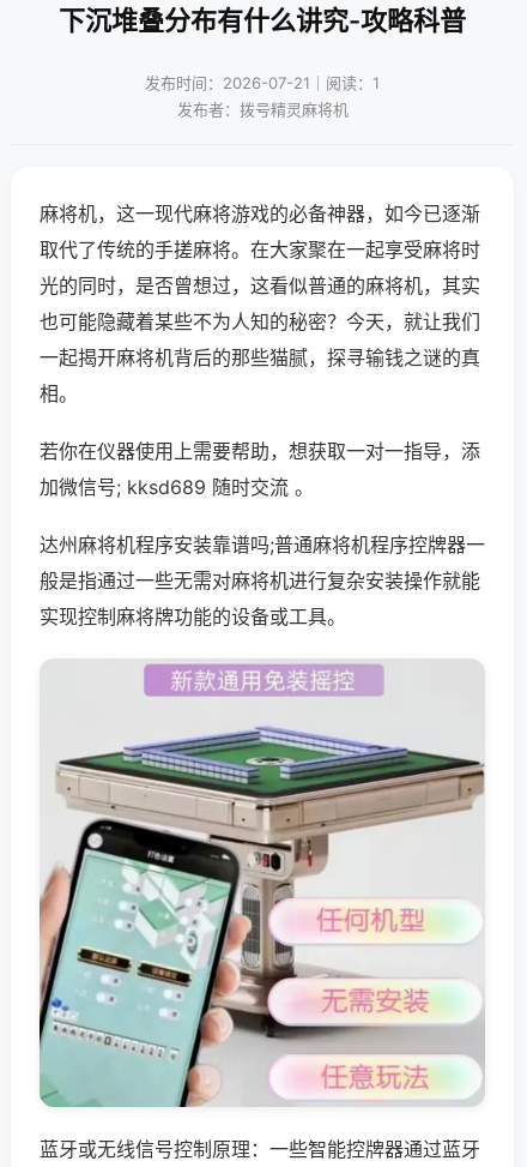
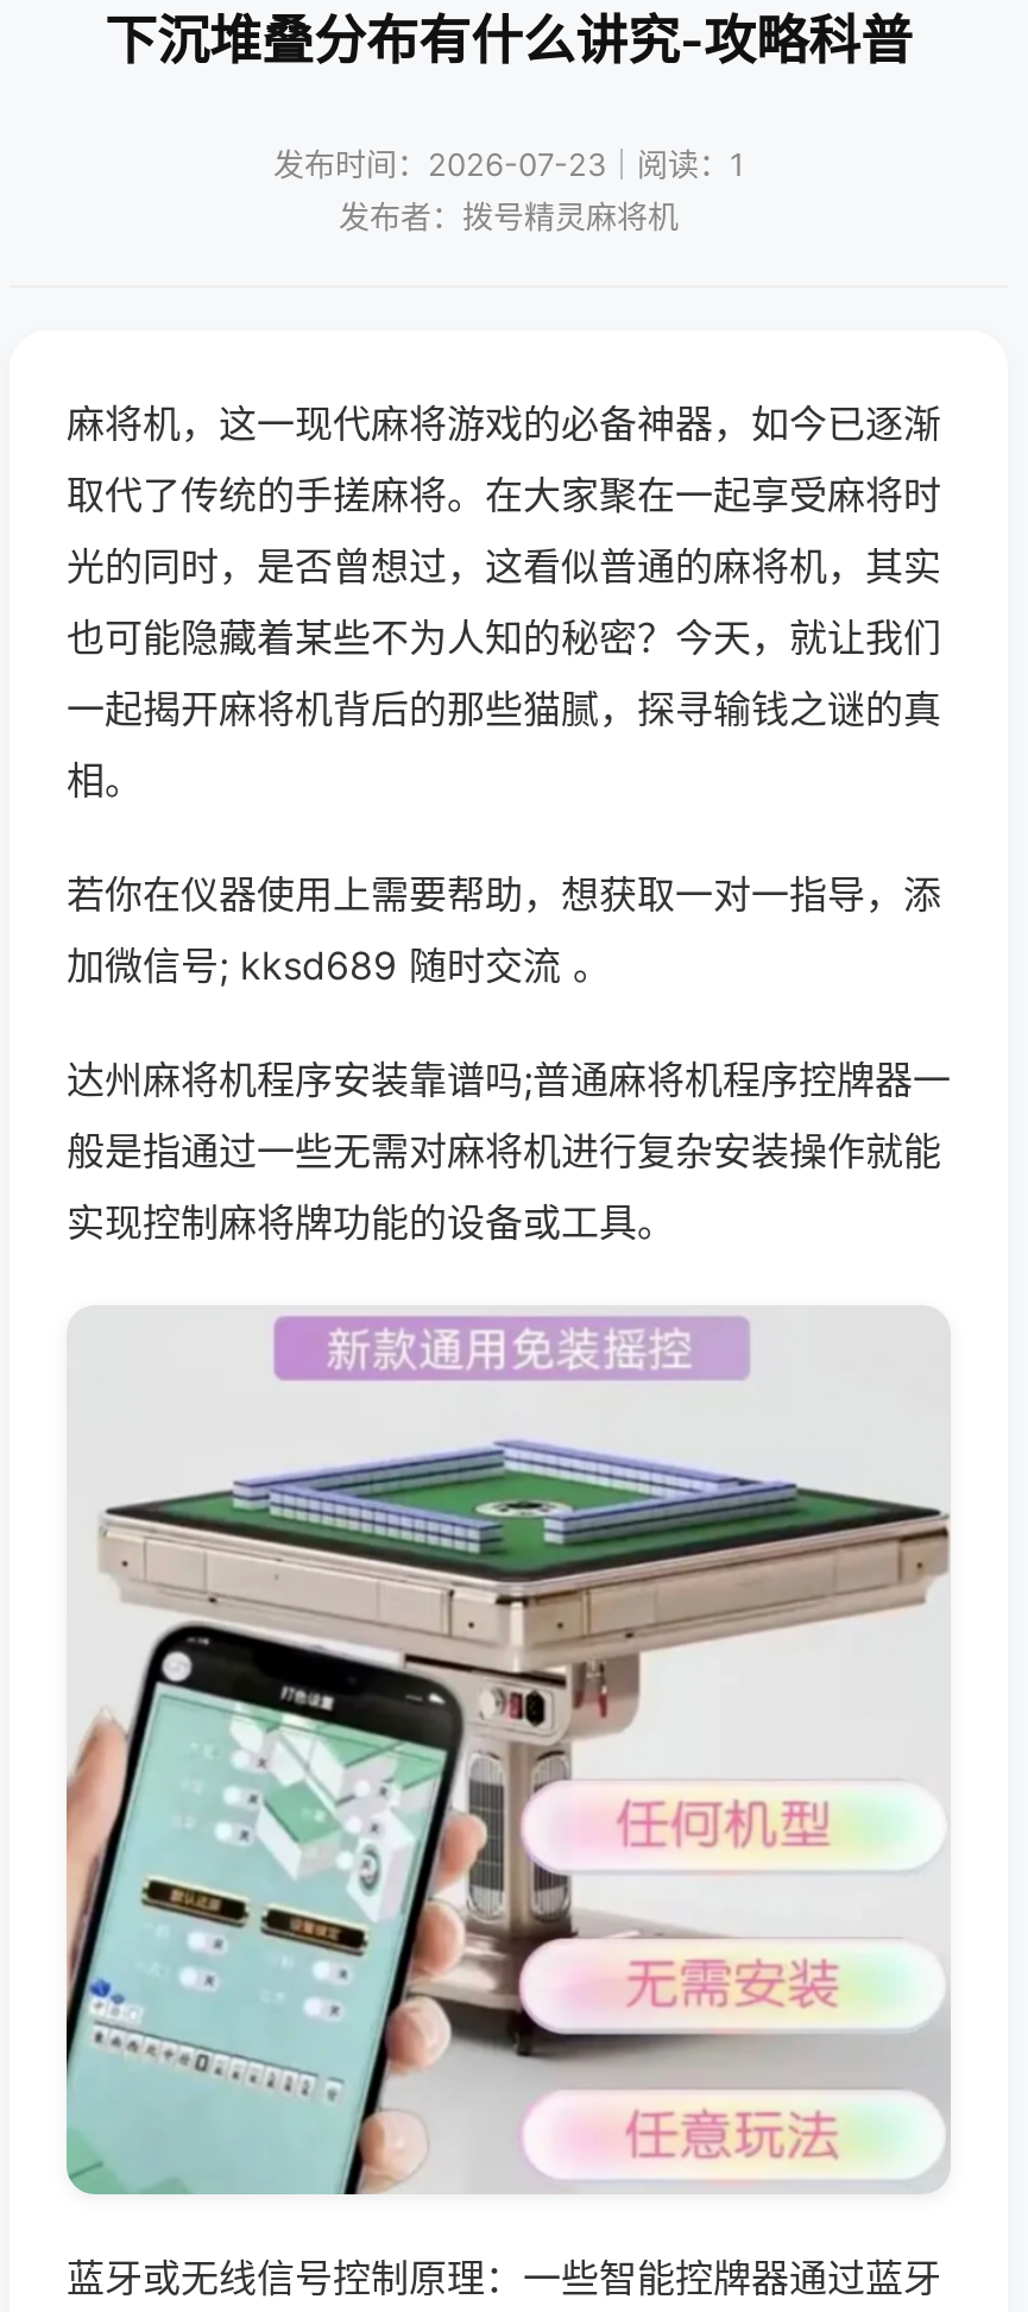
- 发布时间：2026-07-21｜阅读：1
+ 发布时间：2026-07-23｜阅读：1
